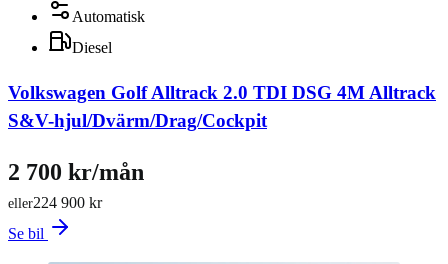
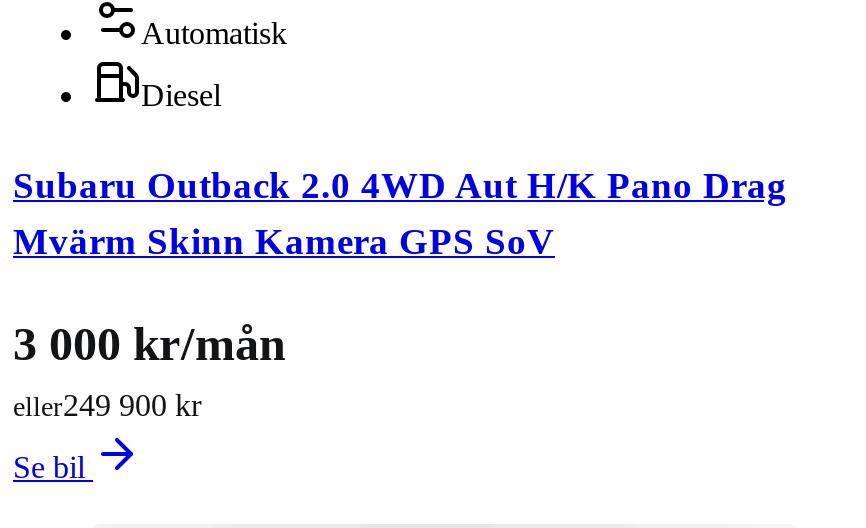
- Volkswagen Golf Alltrack 2.0 TDI DSG 4M Alltrack
- S&V-hjul/Dvärm/Drag/Cockpit
+ Subaru Outback 2.0 4WD Aut H/K Pano Drag
+ Mvärm Skinn Kamera GPS SoV

- 2 700 kr/mån
+ 3 000 kr/mån

- eller 224 900 kr
+ eller 249 900 kr
